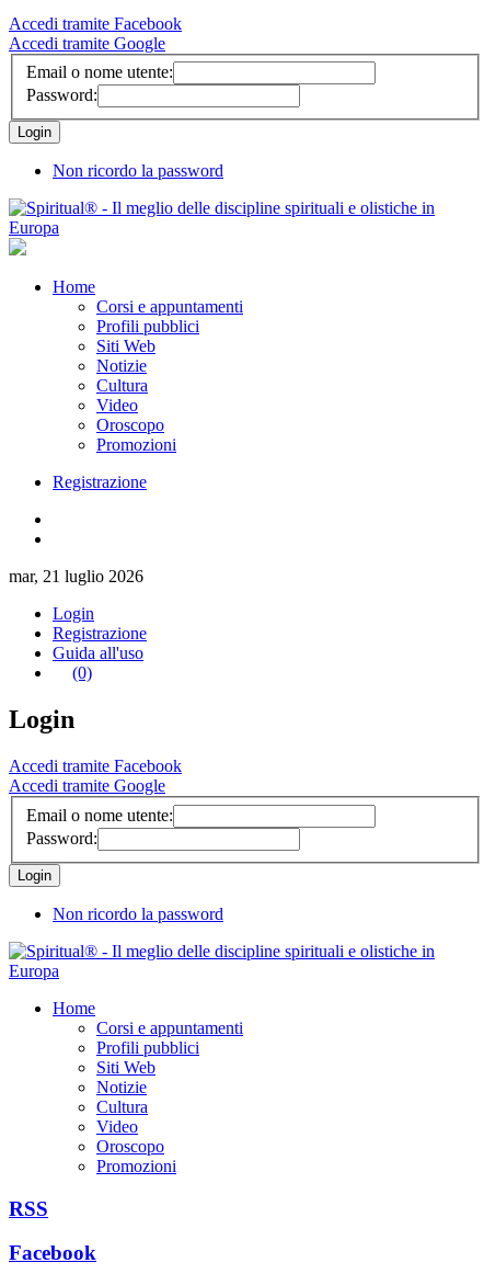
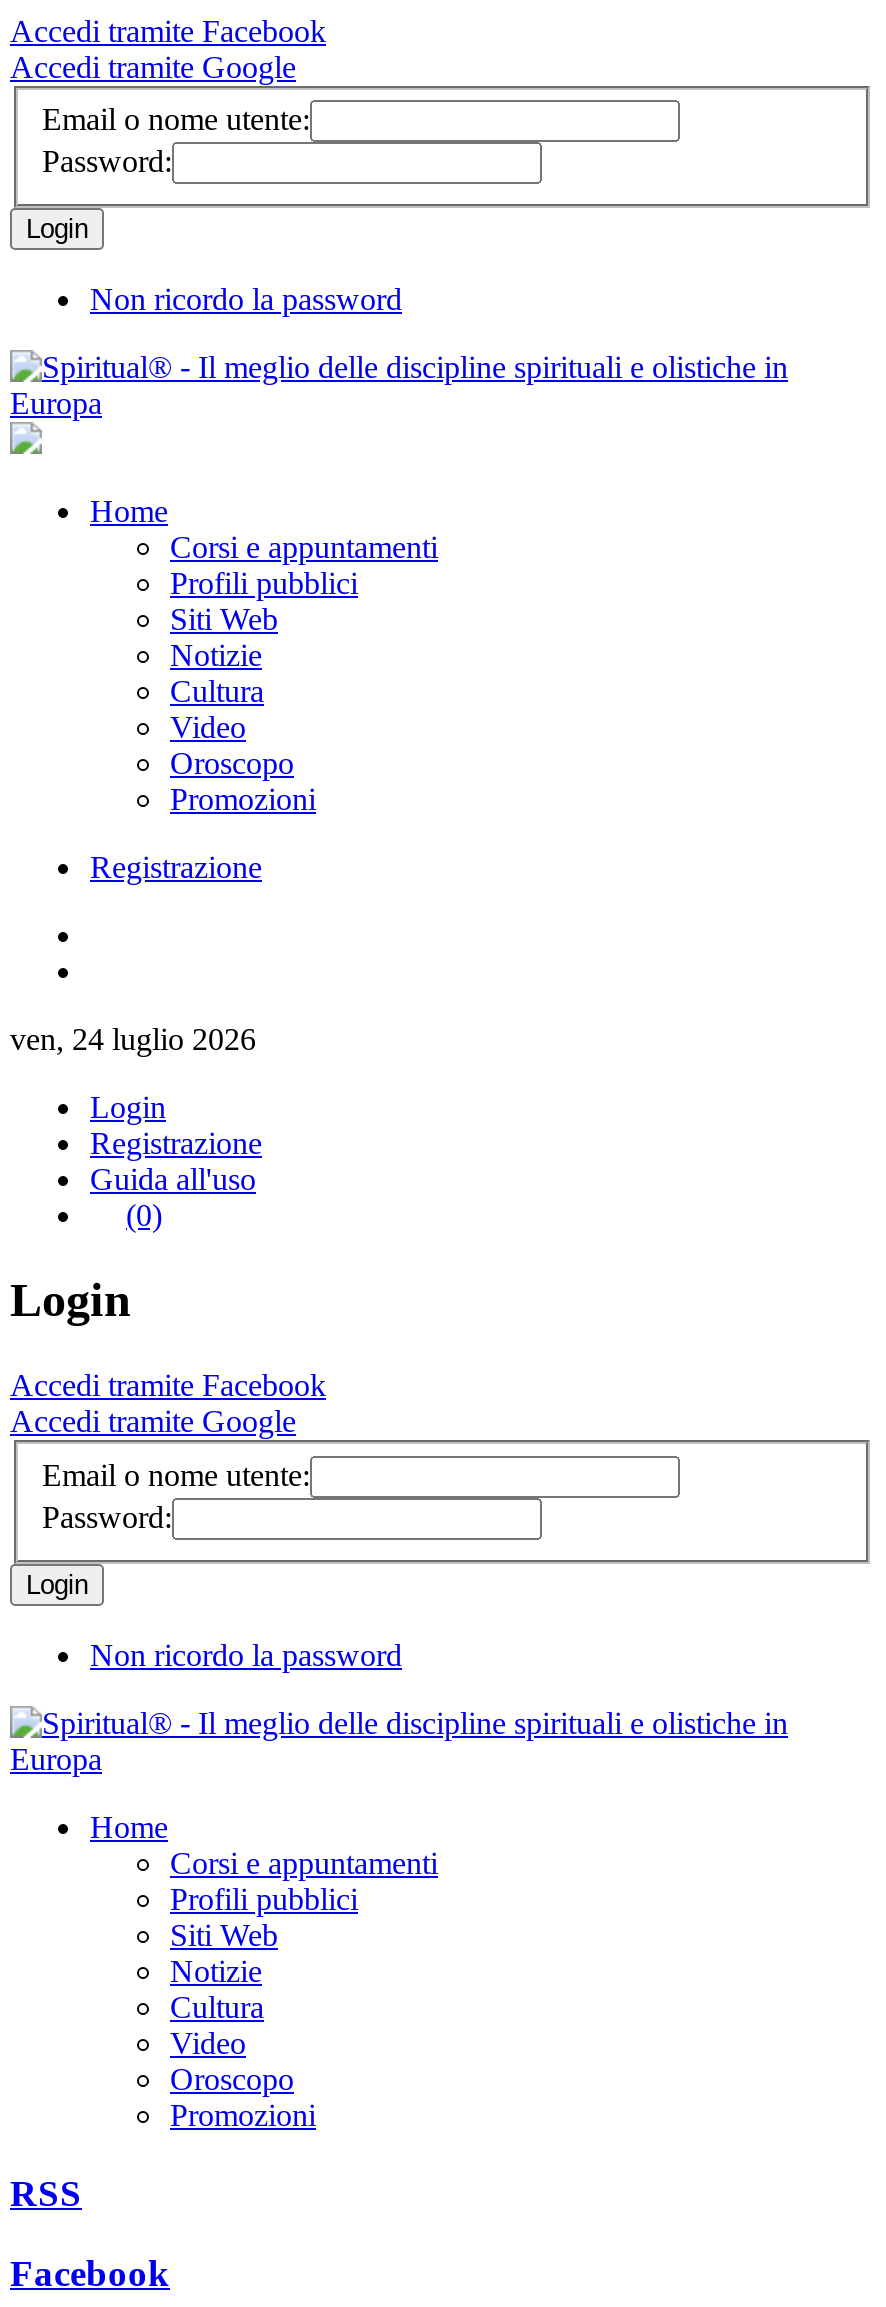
- mar, 21 luglio 2026
+ ven, 24 luglio 2026
